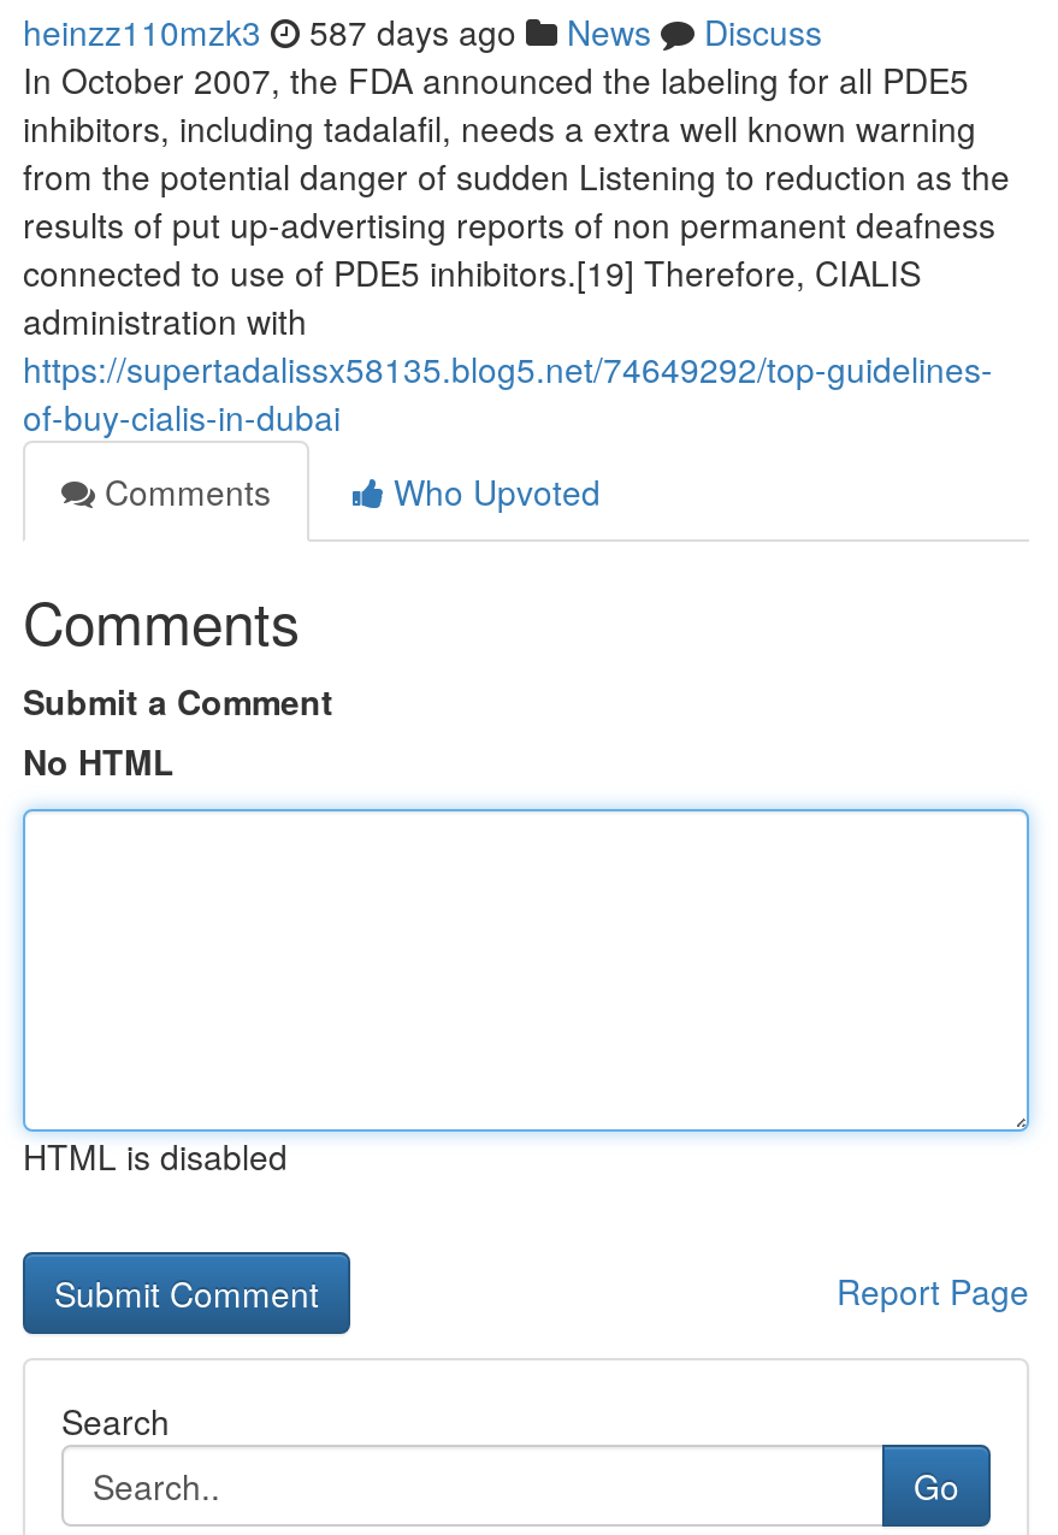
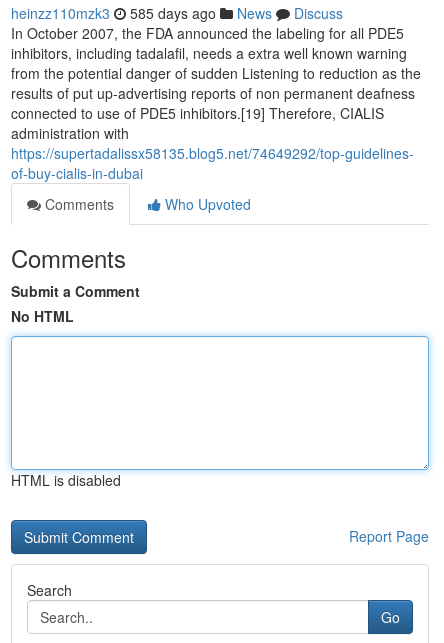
- heinzz110mzk3 587 days ago News Discuss
+ heinzz110mzk3 585 days ago News Discuss
